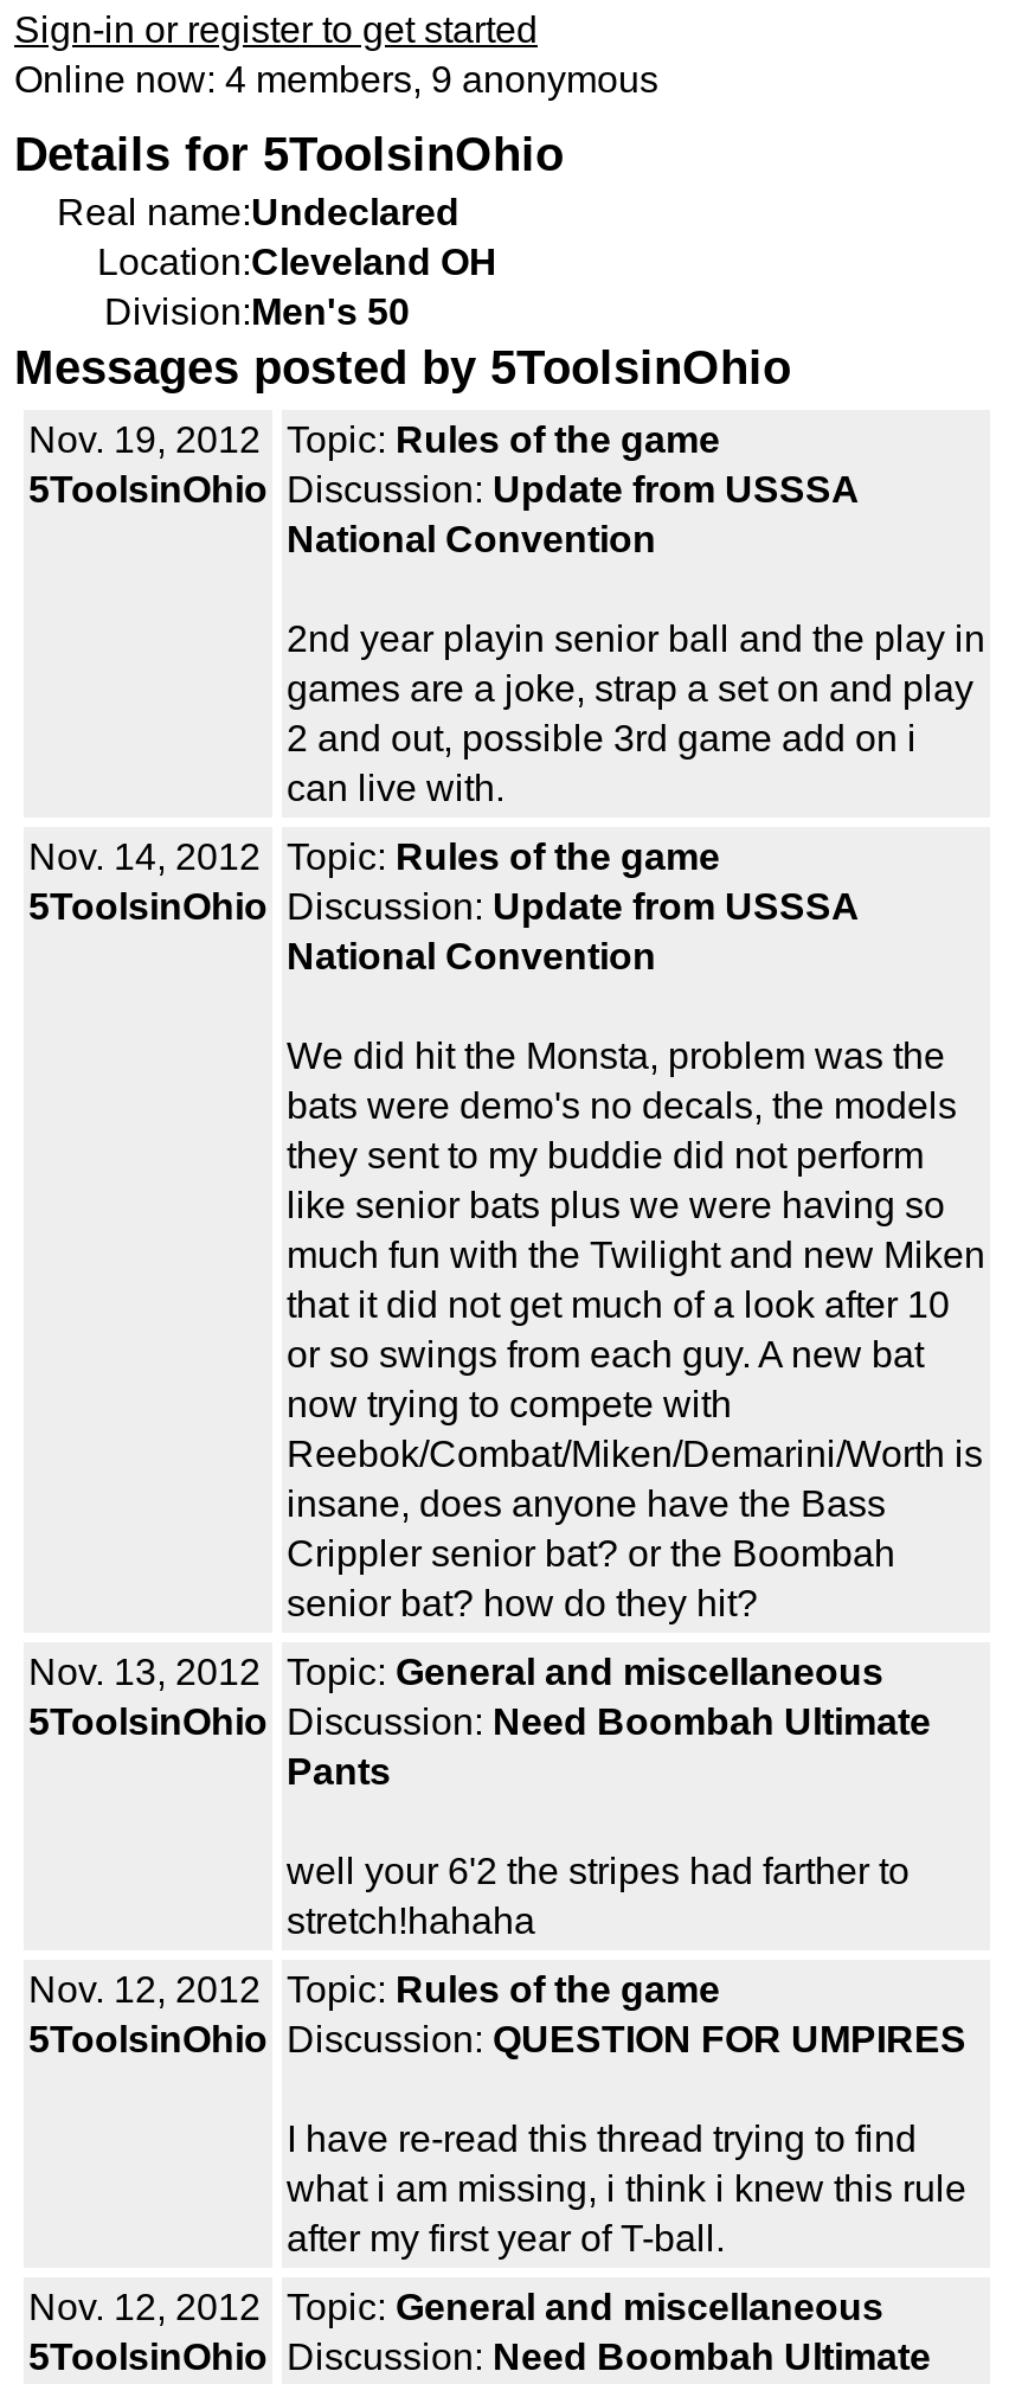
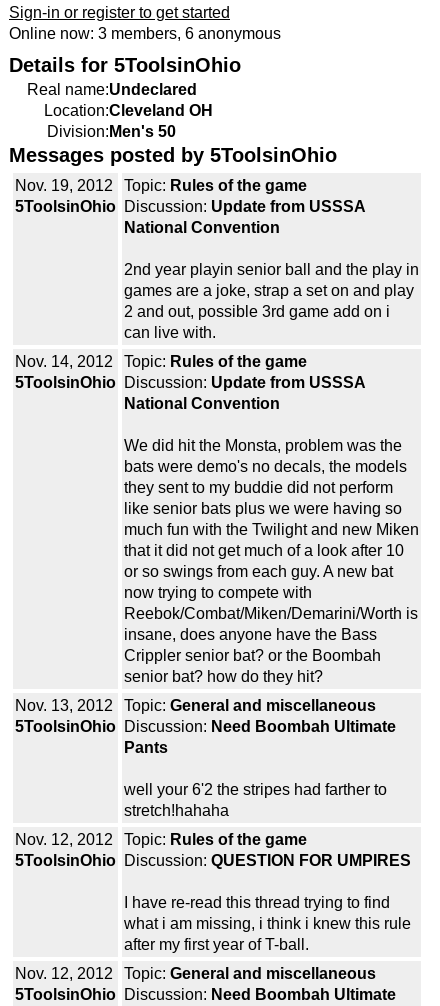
- Online now: 4 members, 9 anonymous
+ Online now: 3 members, 6 anonymous
